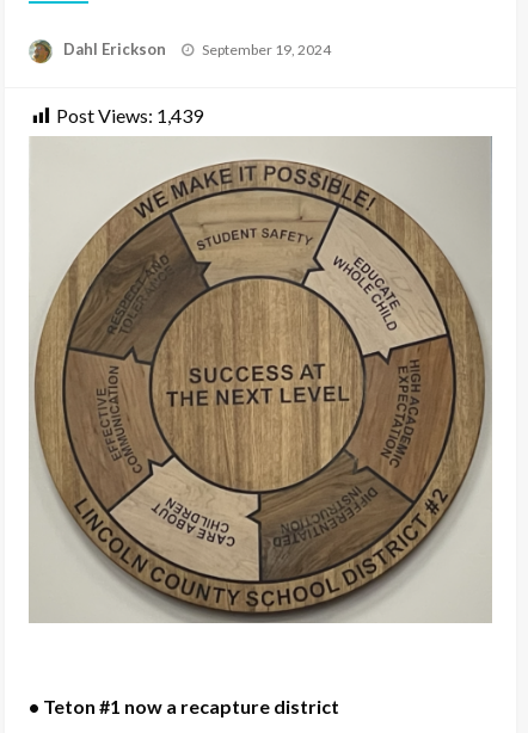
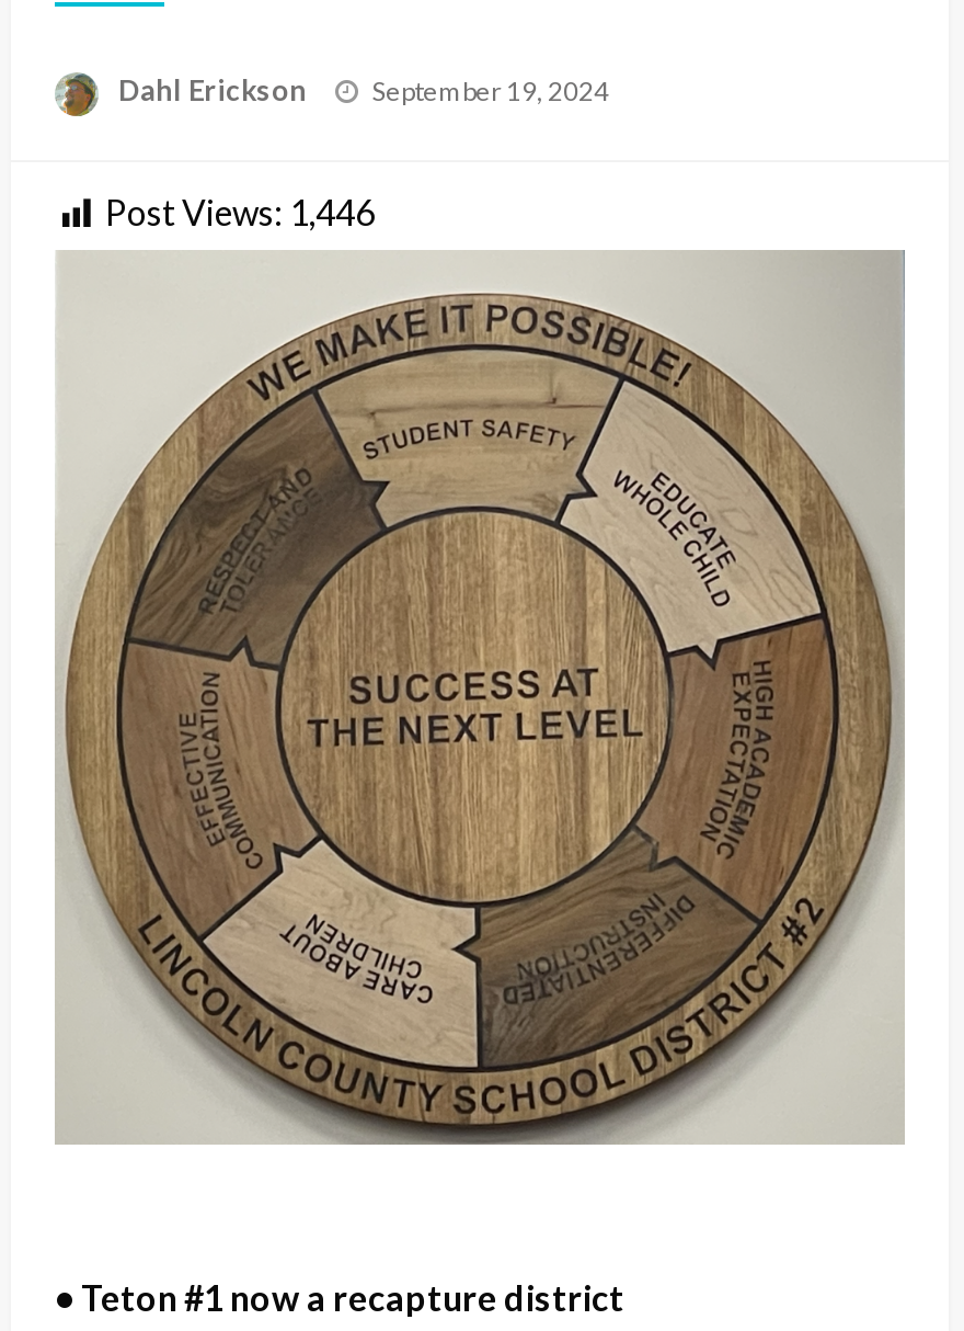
- Post Views: 1,439
+ Post Views: 1,446
